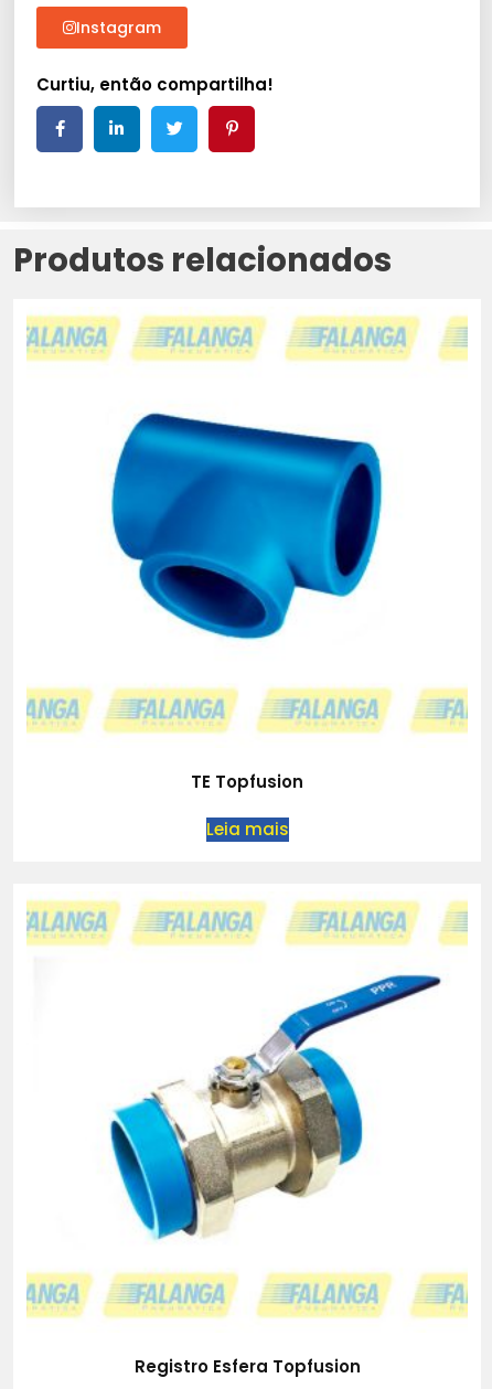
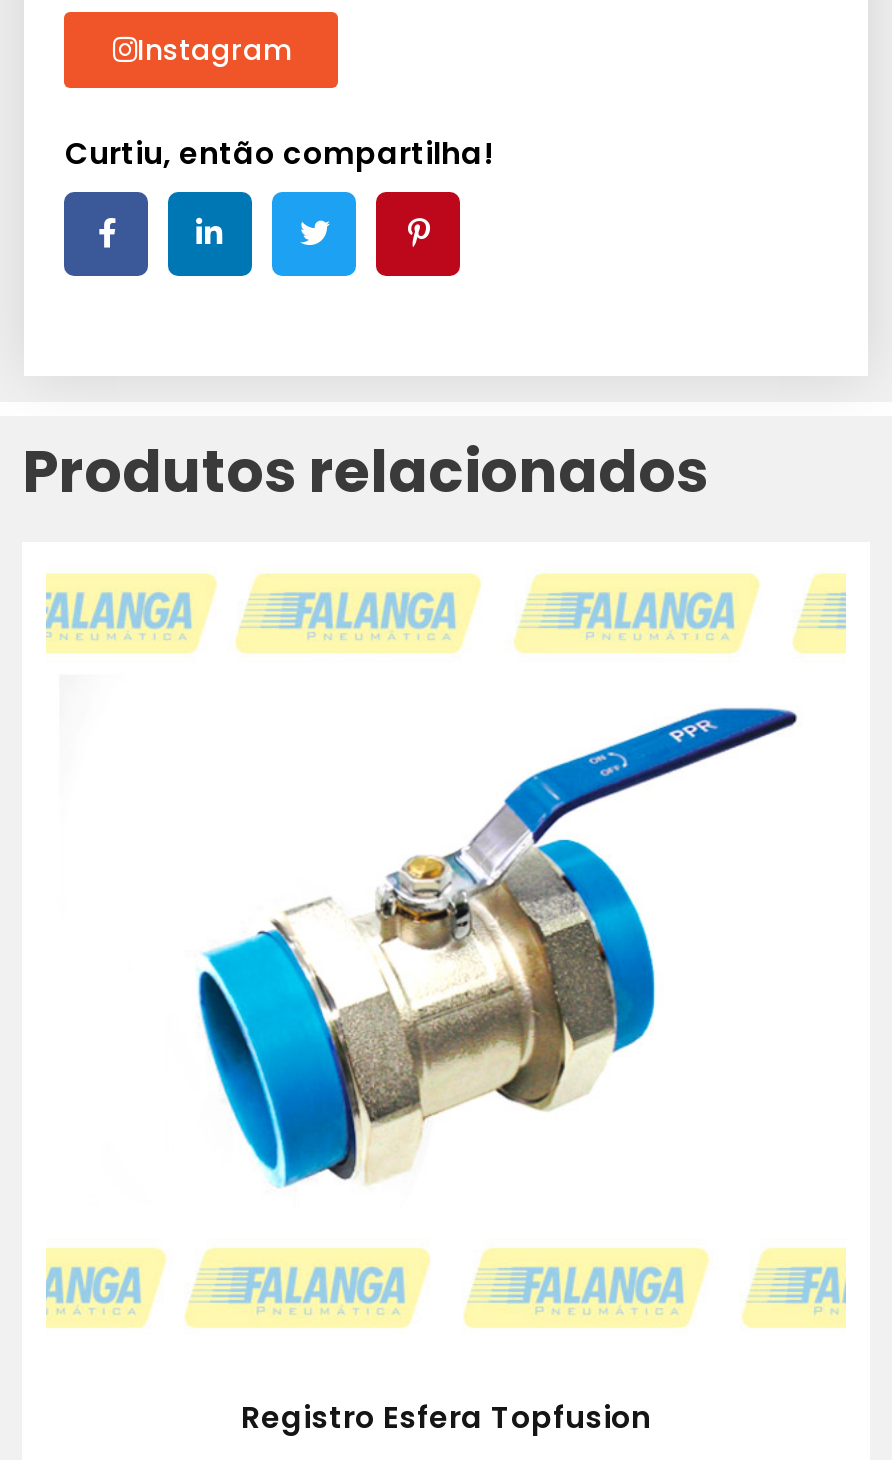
- [image]

- TE Topfusion
- Leia mais
